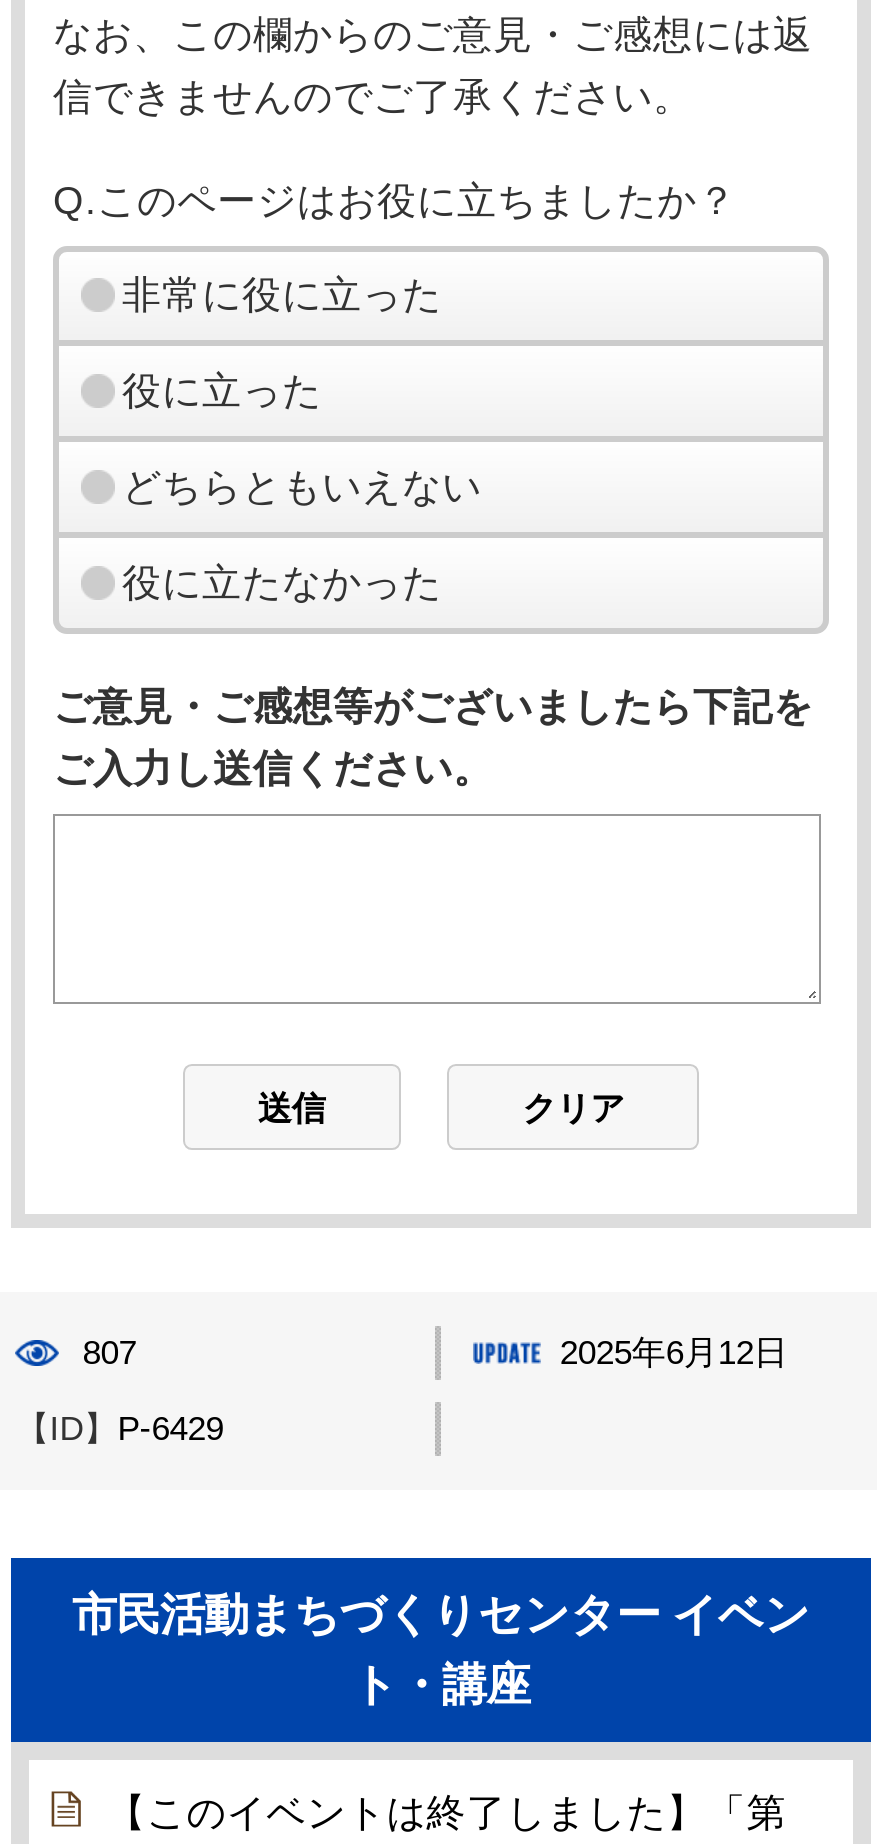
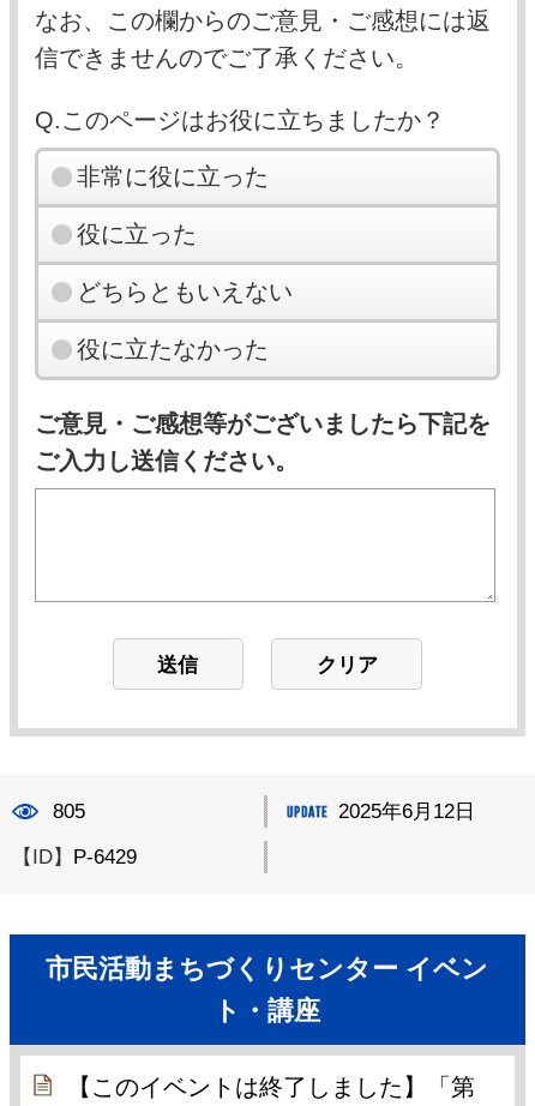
- 807
+ 805
